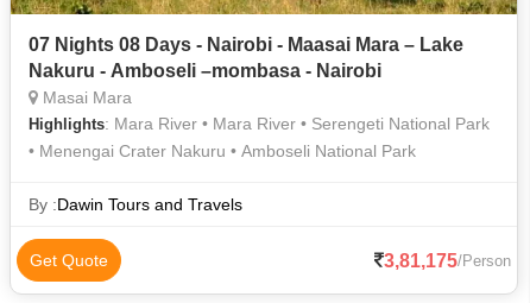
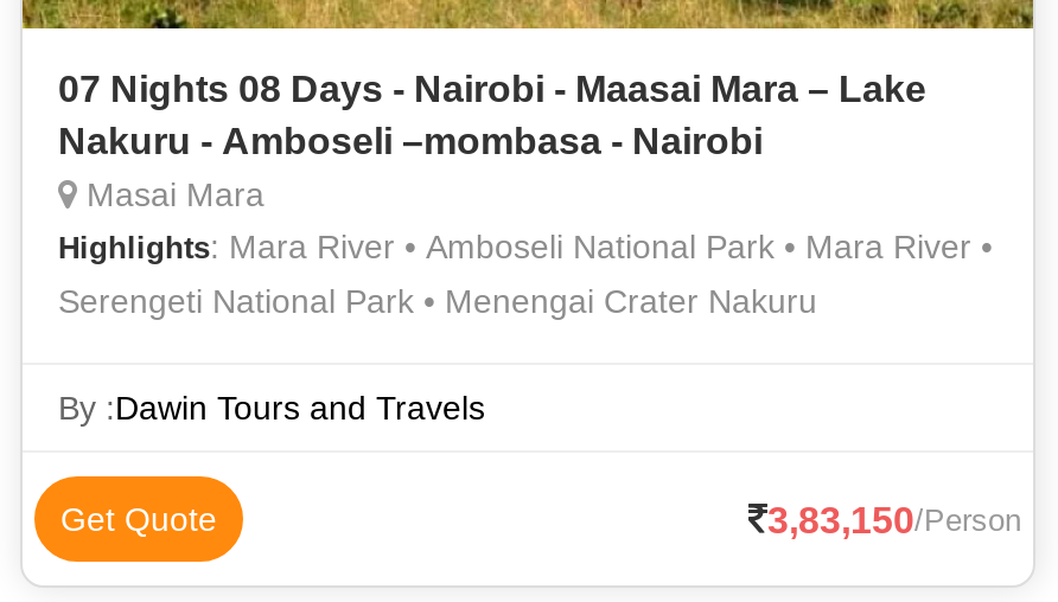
- Highlights: Mara River • Mara River • Serengeti National Park
- • Menengai Crater Nakuru • Amboseli National Park
+ Highlights: Mara River • Amboseli National Park • Mara River •
+ Serengeti National Park • Menengai Crater Nakuru

- 3,81,175/Person
+ 3,83,150/Person
